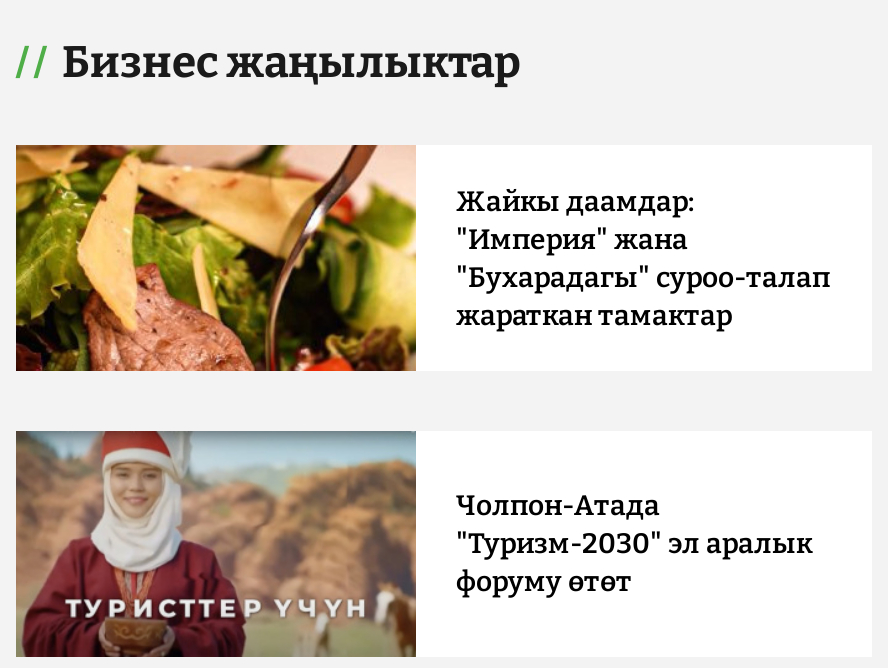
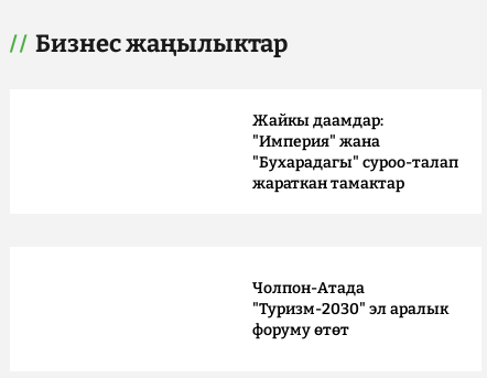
- [image]

- [image]
